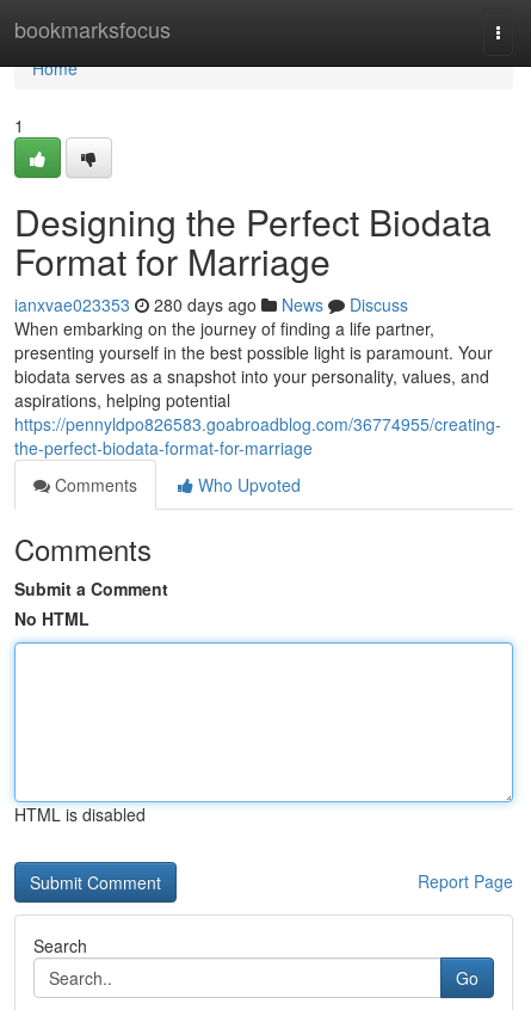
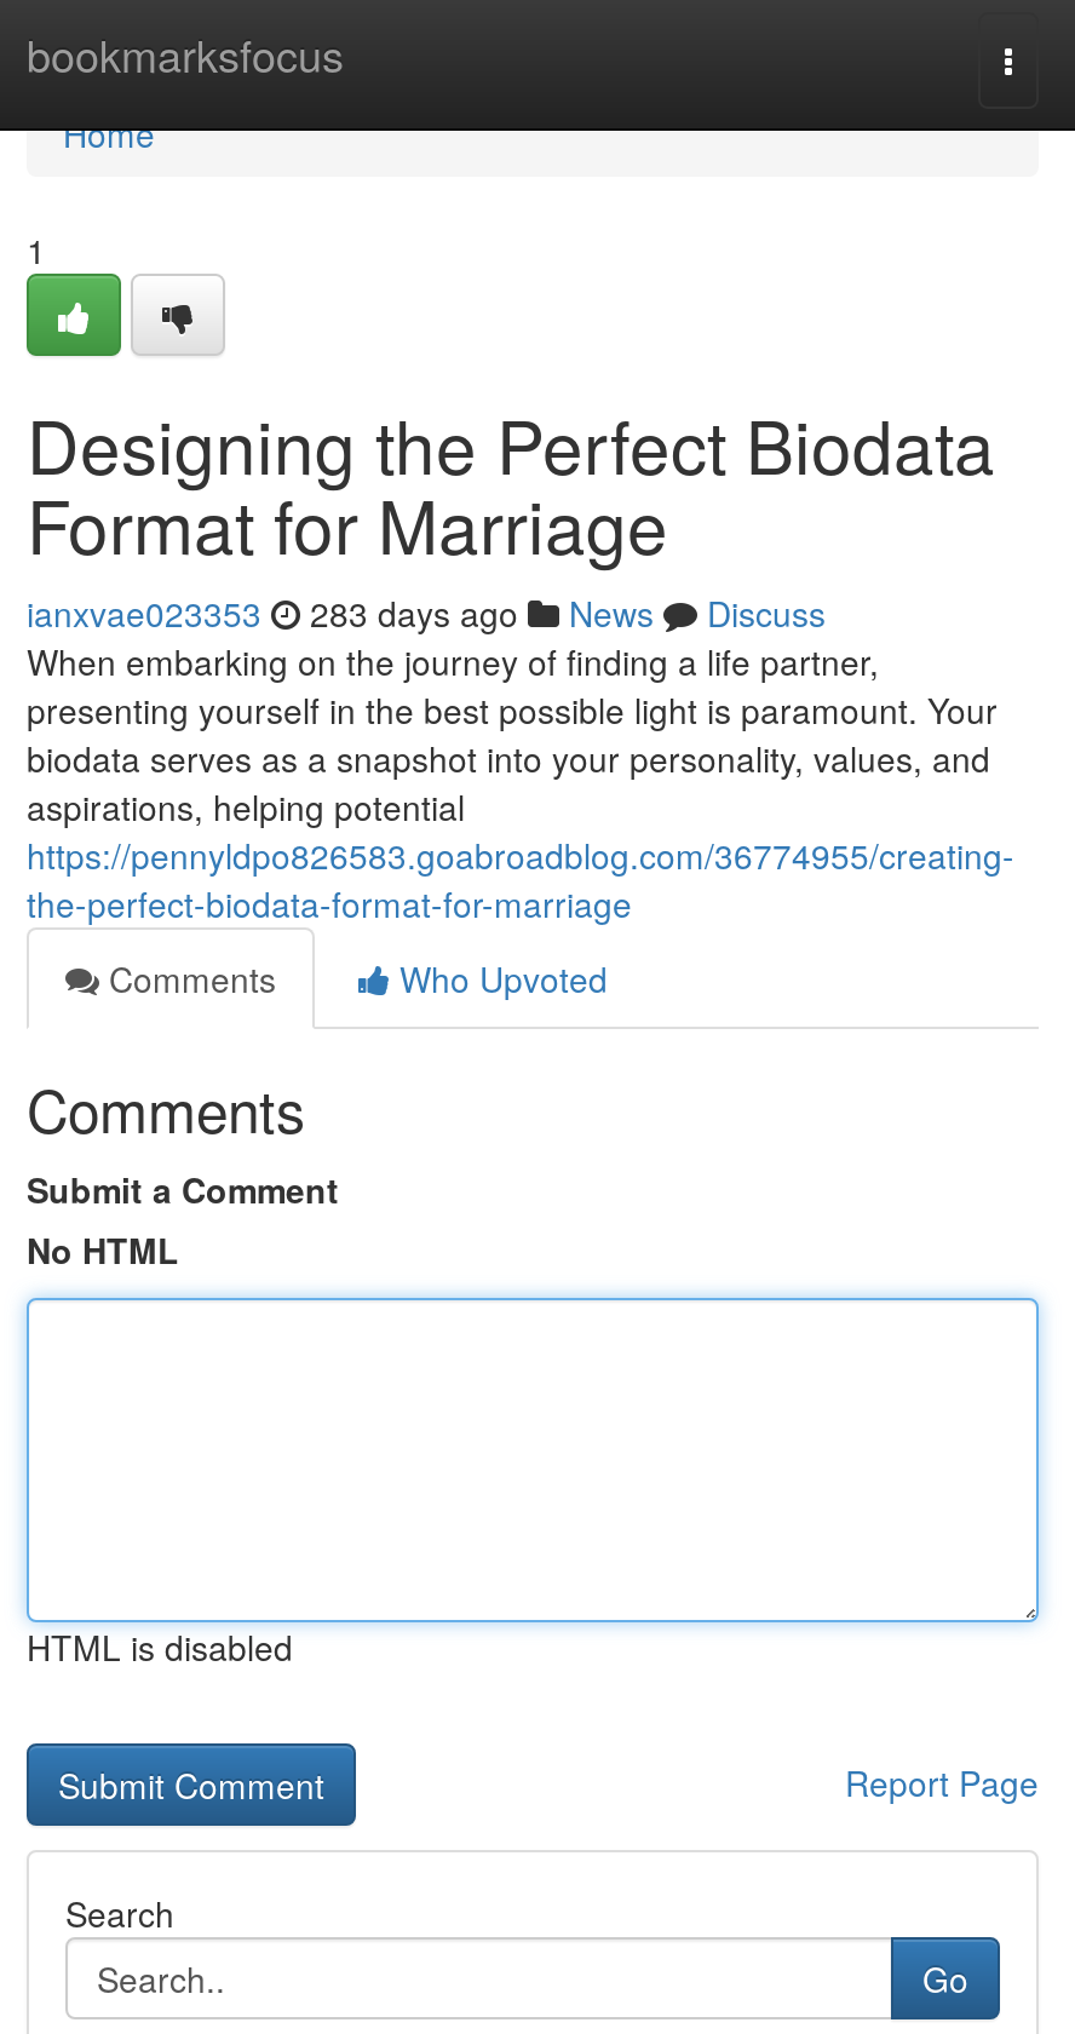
- ianxvae023353 280 days ago News Discuss
+ ianxvae023353 283 days ago News Discuss
